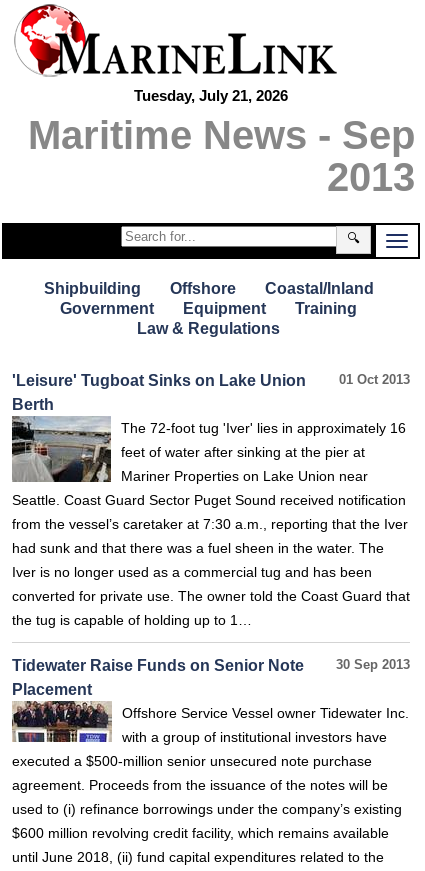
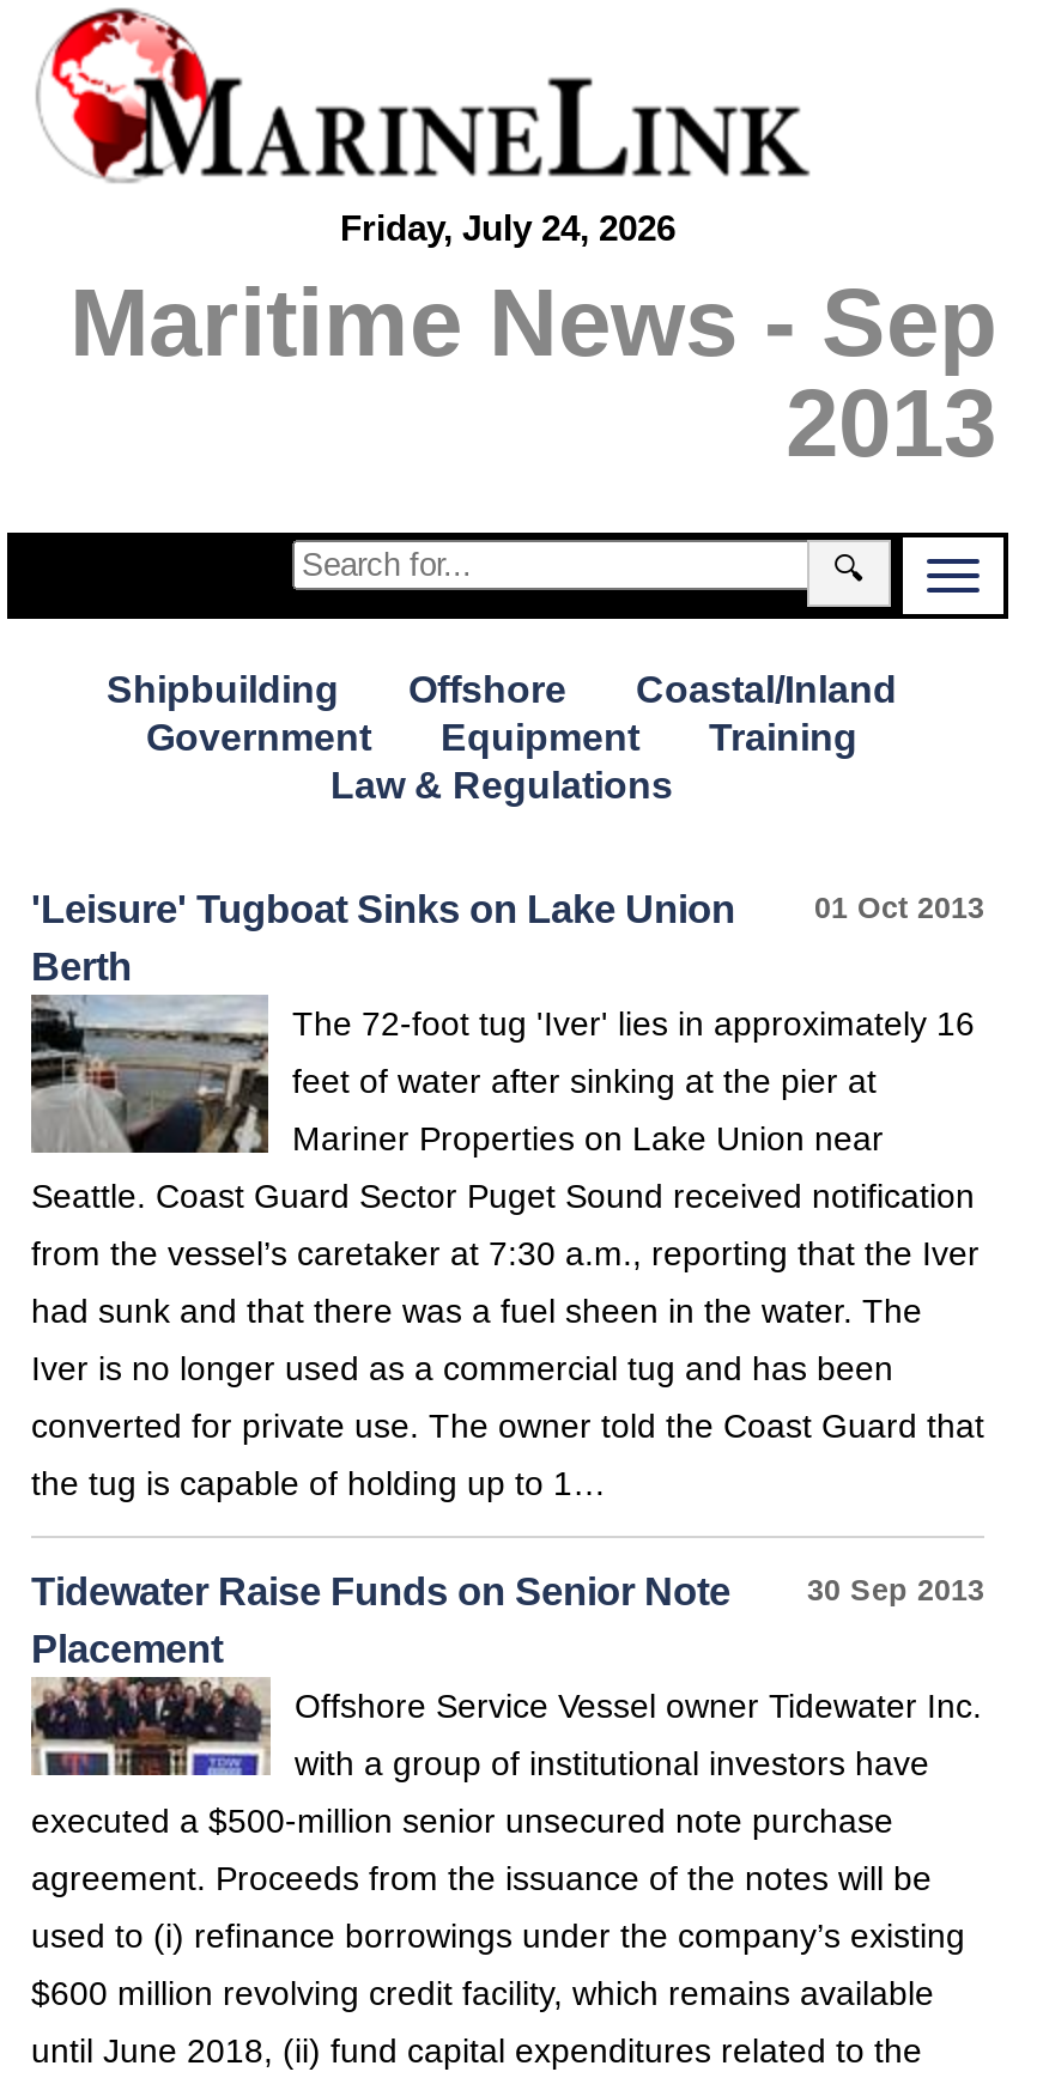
- Tuesday, July 21, 2026
+ Friday, July 24, 2026
